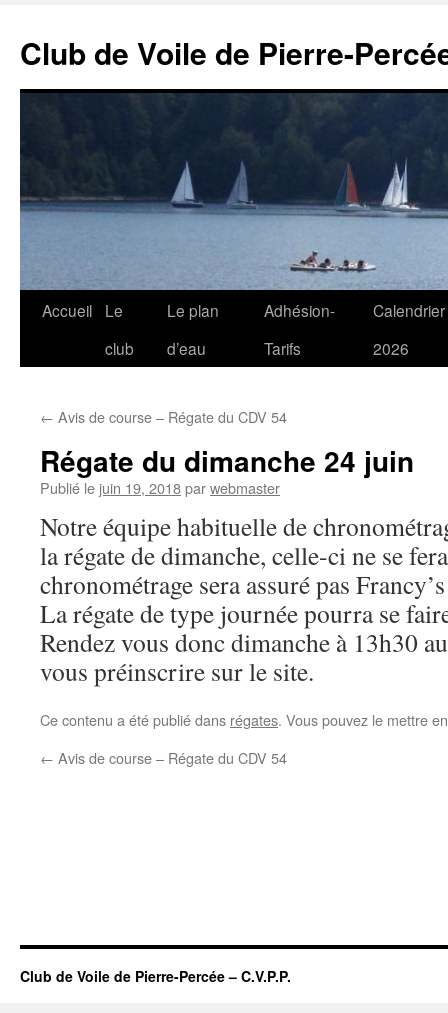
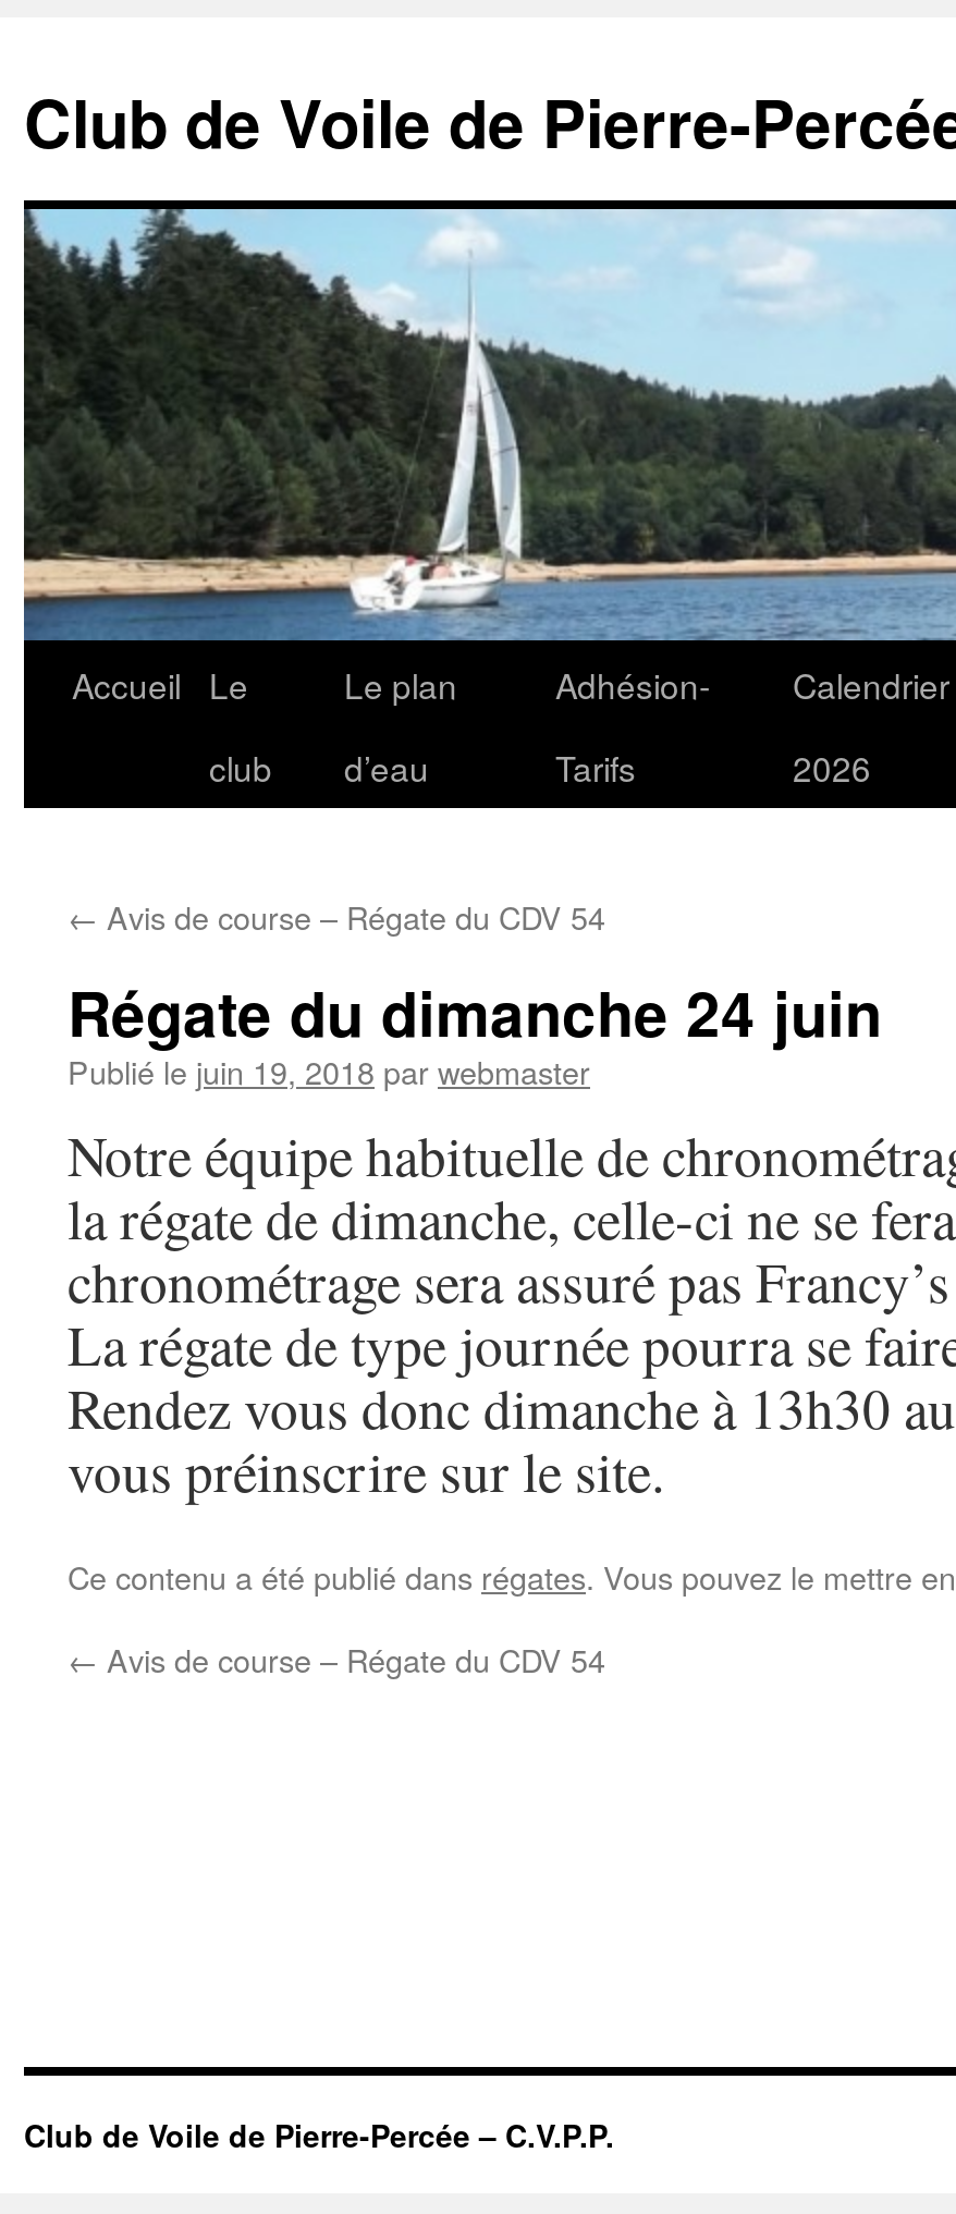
- [image]
+ [image]
